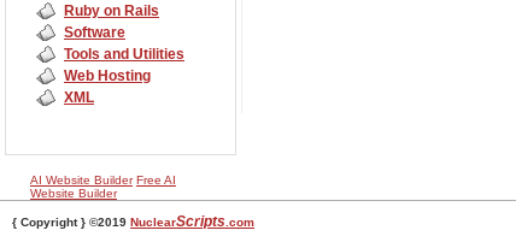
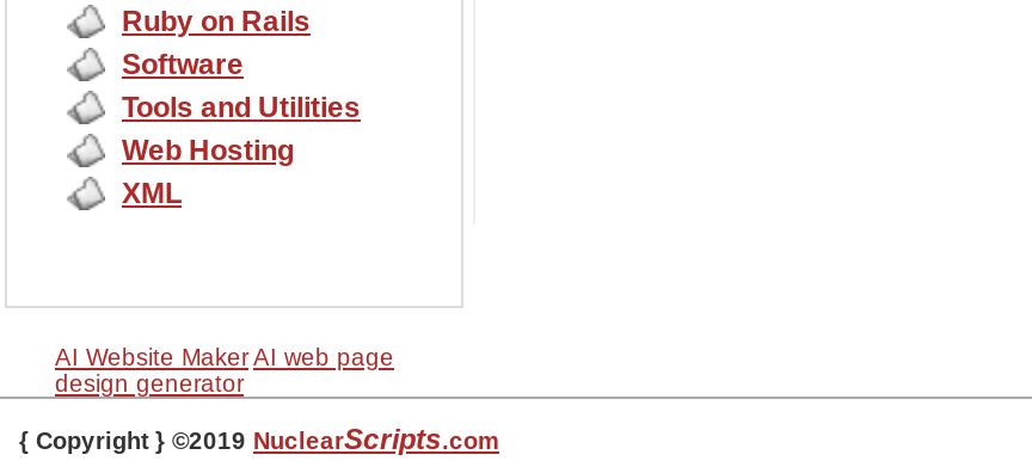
- AI Website Builder Free AI
- Website Builder
+ AI Website Maker AI web page
+ design generator
